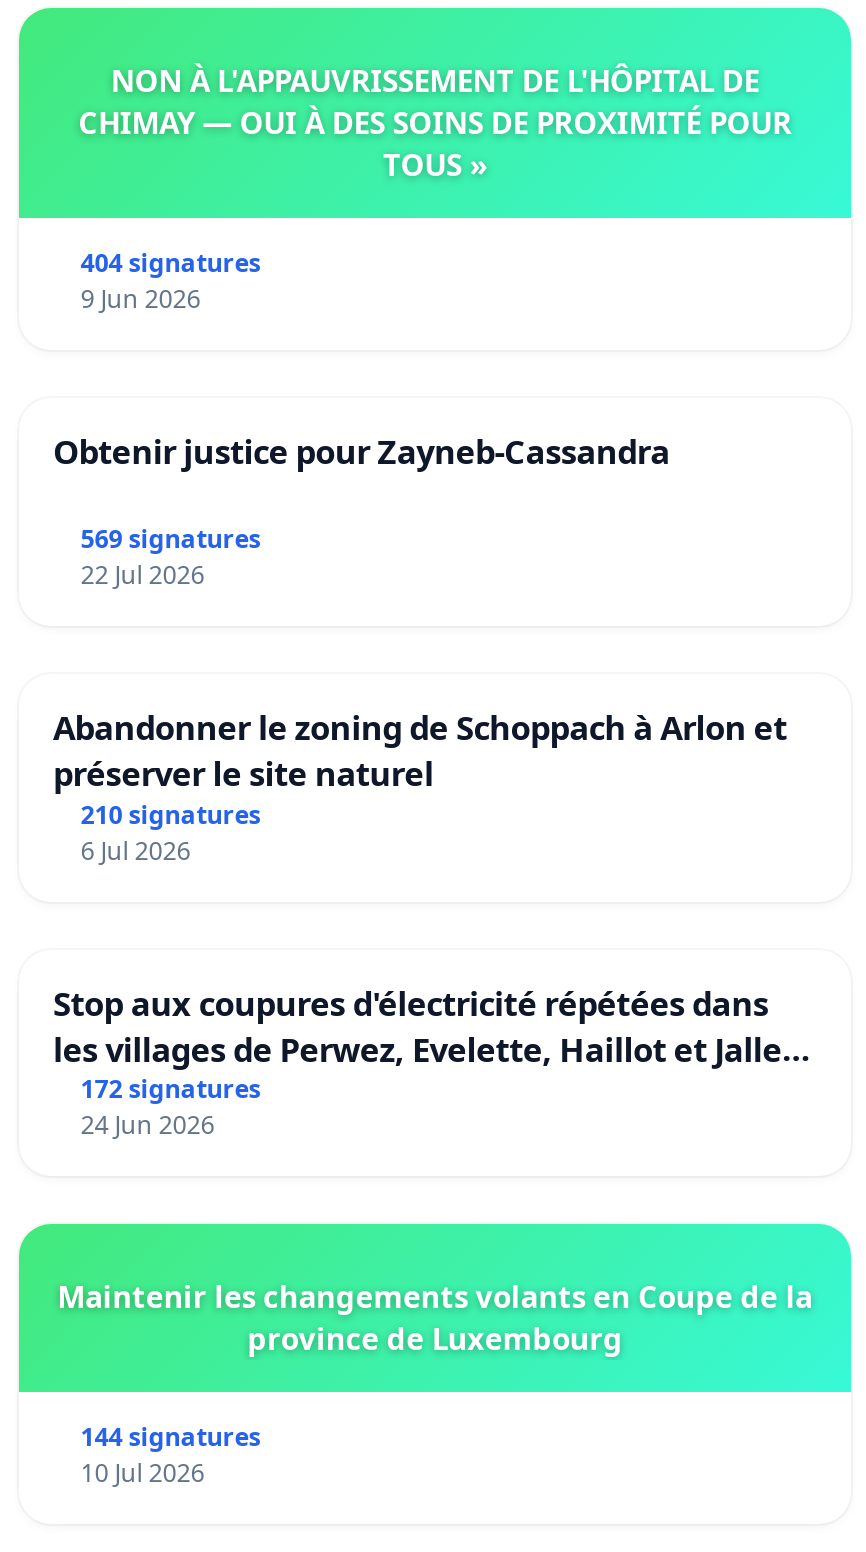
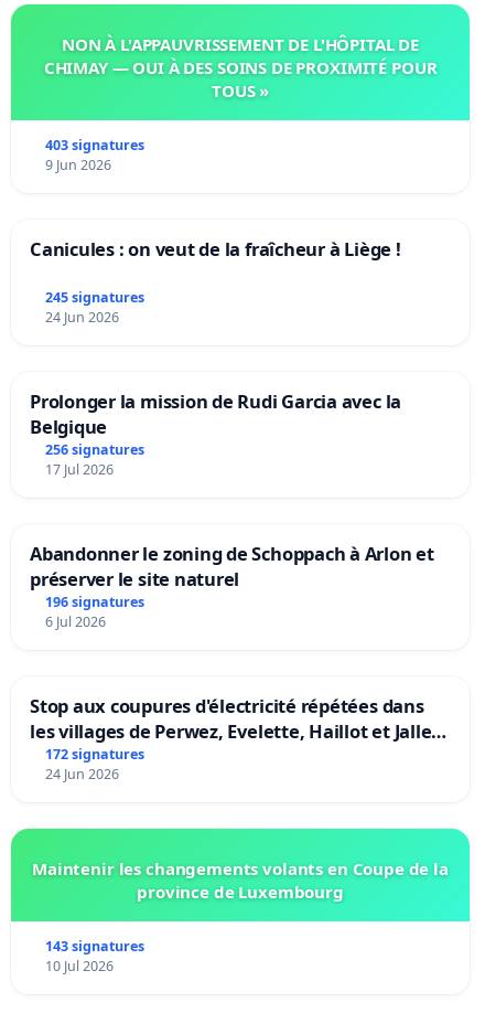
- 404 signatures
+ 403 signatures

- Obtenir justice pour Zayneb-Cassandra
- 569 signatures
- 22 Jul 2026
+ Canicules : on veut de la fraîcheur à Liège !
+ 245 signatures
+ 24 Jun 2026
+ Prolonger la mission de Rudi Garcia avec la
+ Belgique
+ 256 signatures
+ 17 Jul 2026

- 210 signatures
+ 196 signatures

- 144 signatures
+ 143 signatures
